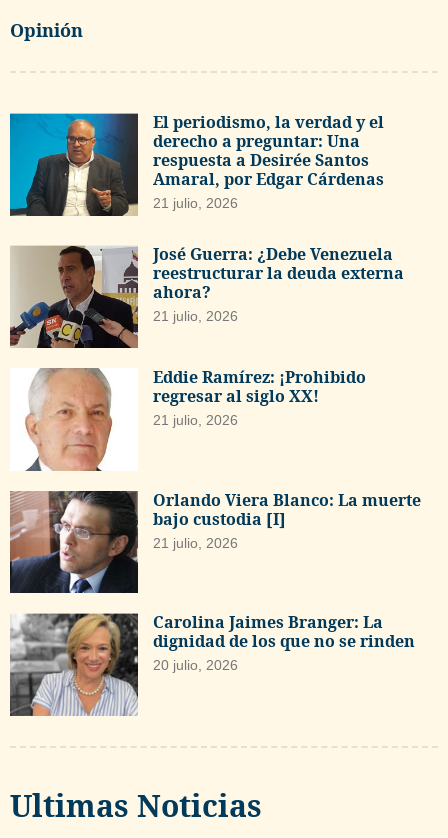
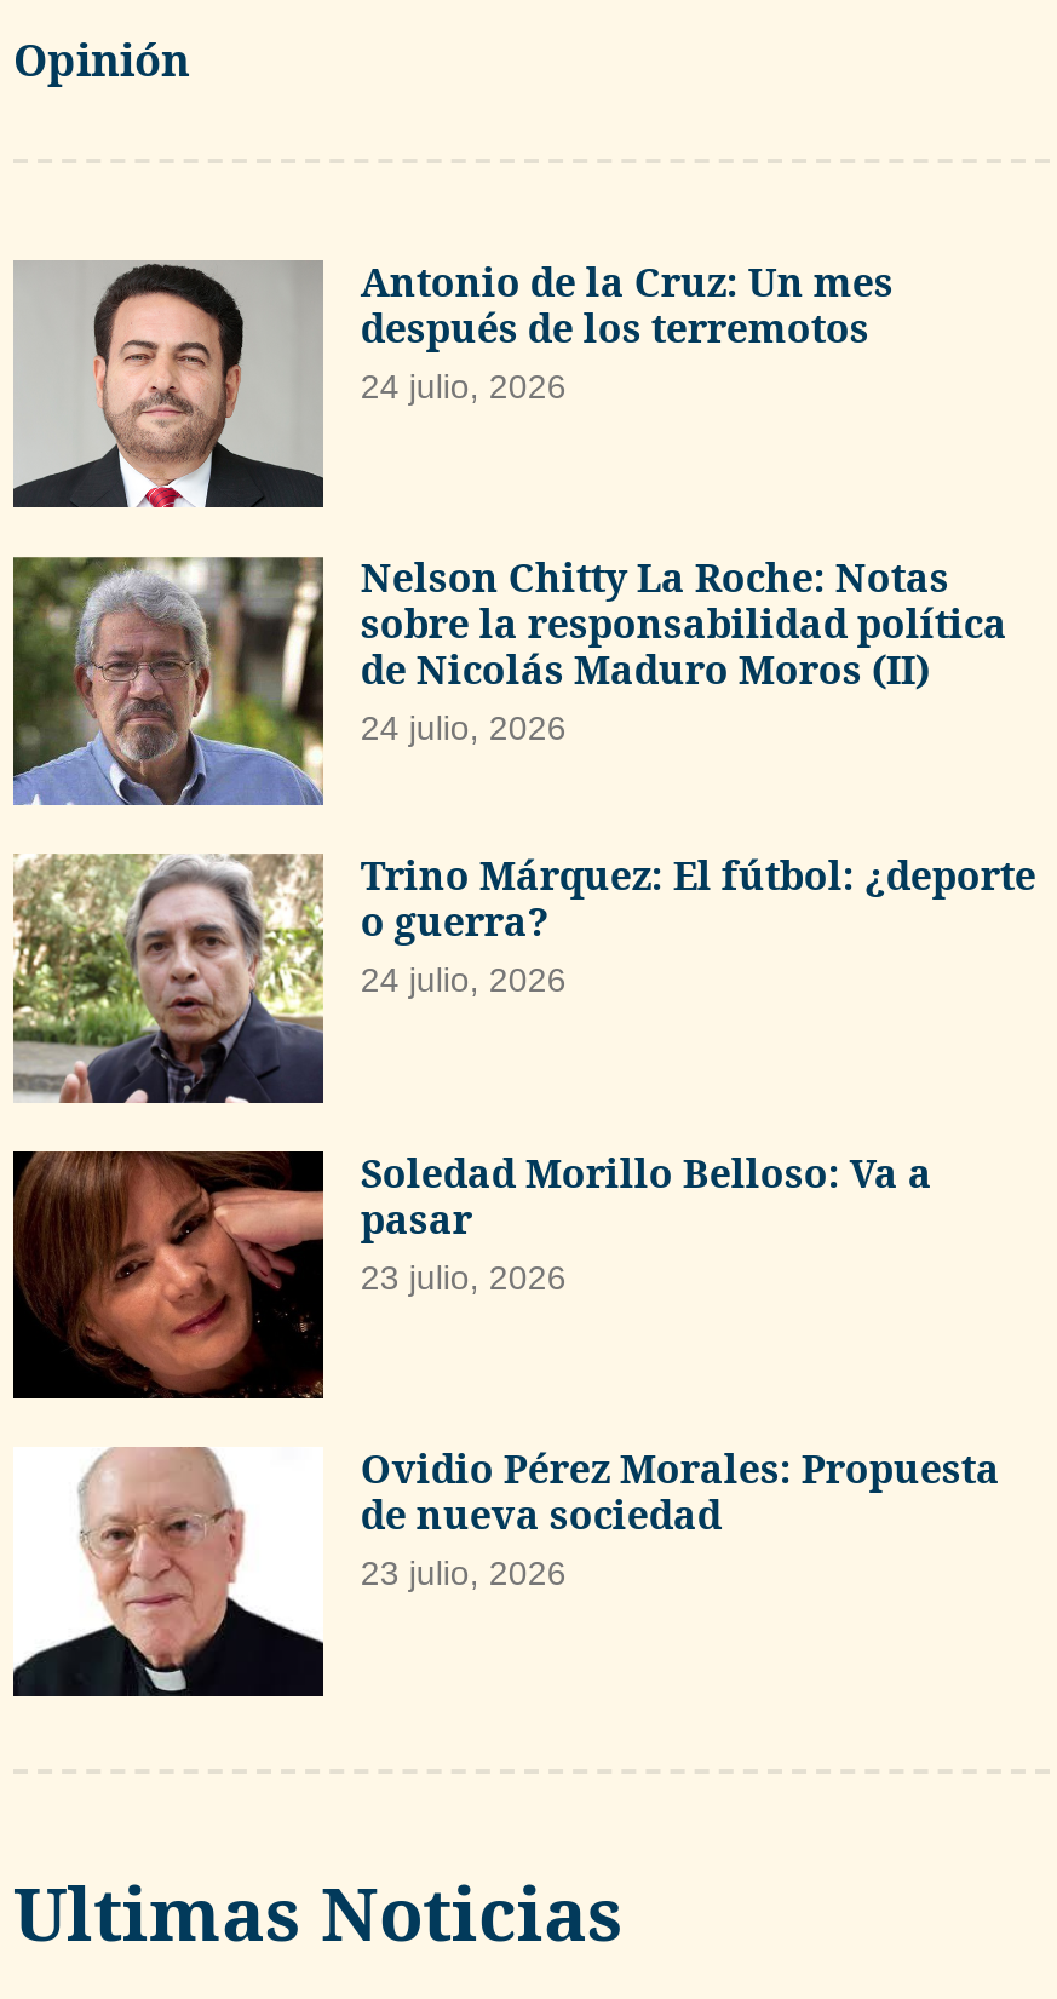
- [image]
- El periodismo, la verdad y el
- derecho a preguntar: Una
- respuesta a Desirée Santos
- Amaral, por Edgar Cárdenas
- 21 julio, 2026
+ [image]
+ Antonio de la Cruz: Un mes
+ después de los terremotos
+ 24 julio, 2026

- [image]
- José Guerra: ¿Debe Venezuela
- reestructurar la deuda externa
- ahora?
- 21 julio, 2026
+ [image]
+ Nelson Chitty La Roche: Notas
+ sobre la responsabilidad política
+ de Nicolás Maduro Moros (II)
+ 24 julio, 2026

- [image]
- Eddie Ramírez: ¡Prohibido
- regresar al siglo XX!
- 21 julio, 2026
+ [image]
+ Trino Márquez: El fútbol: ¿deporte
+ o guerra?
+ 24 julio, 2026

- [image]
- Orlando Viera Blanco: La muerte
- bajo custodia [I]
- 21 julio, 2026
+ [image]
+ Soledad Morillo Belloso: Va a
+ pasar
+ 23 julio, 2026

- [image]
- Carolina Jaimes Branger: La
- dignidad de los que no se rinden
- 20 julio, 2026
+ [image]
+ Ovidio Pérez Morales: Propuesta
+ de nueva sociedad
+ 23 julio, 2026
